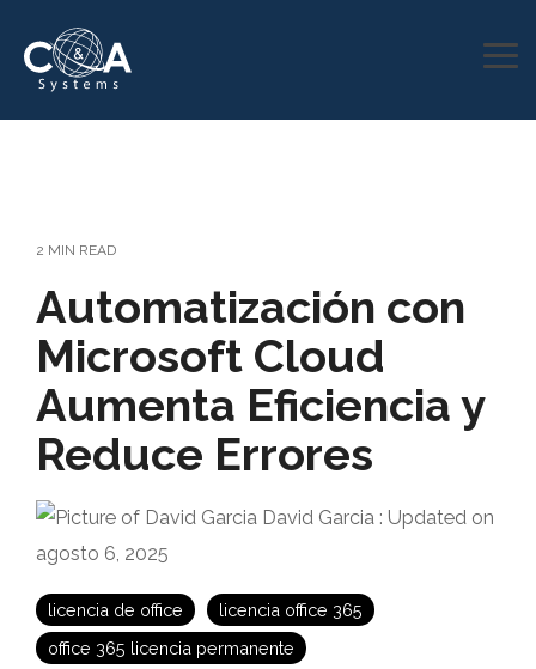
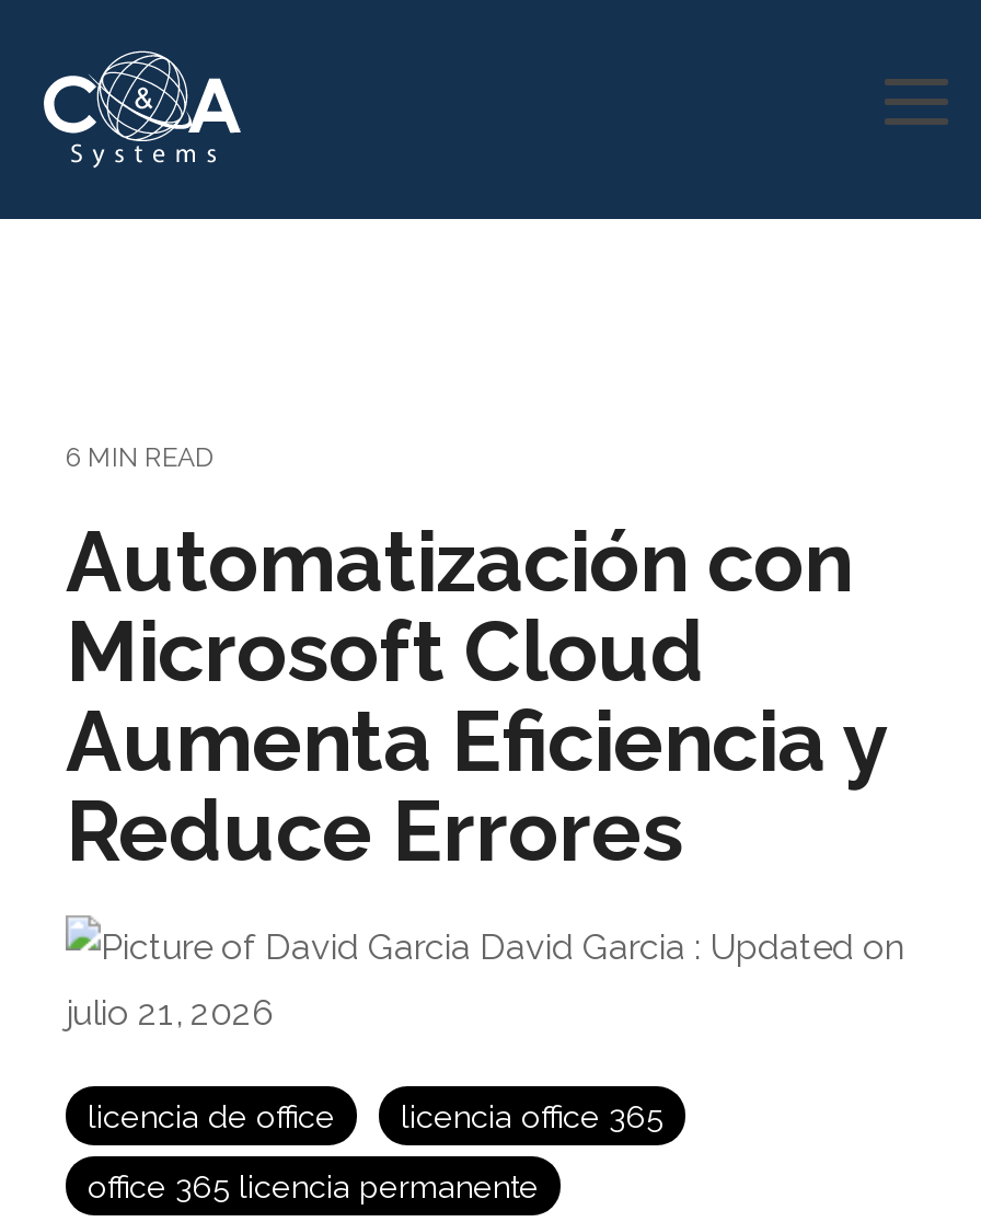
- 2 MIN READ
+ 6 MIN READ

- agosto 6, 2025
+ julio 21, 2026
